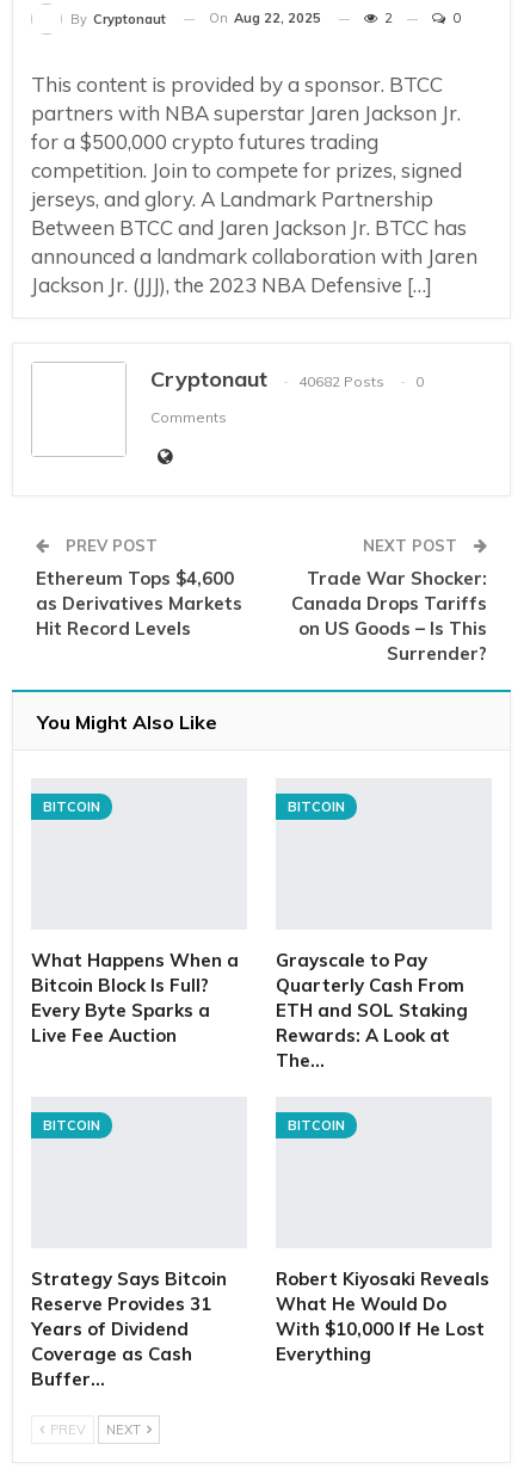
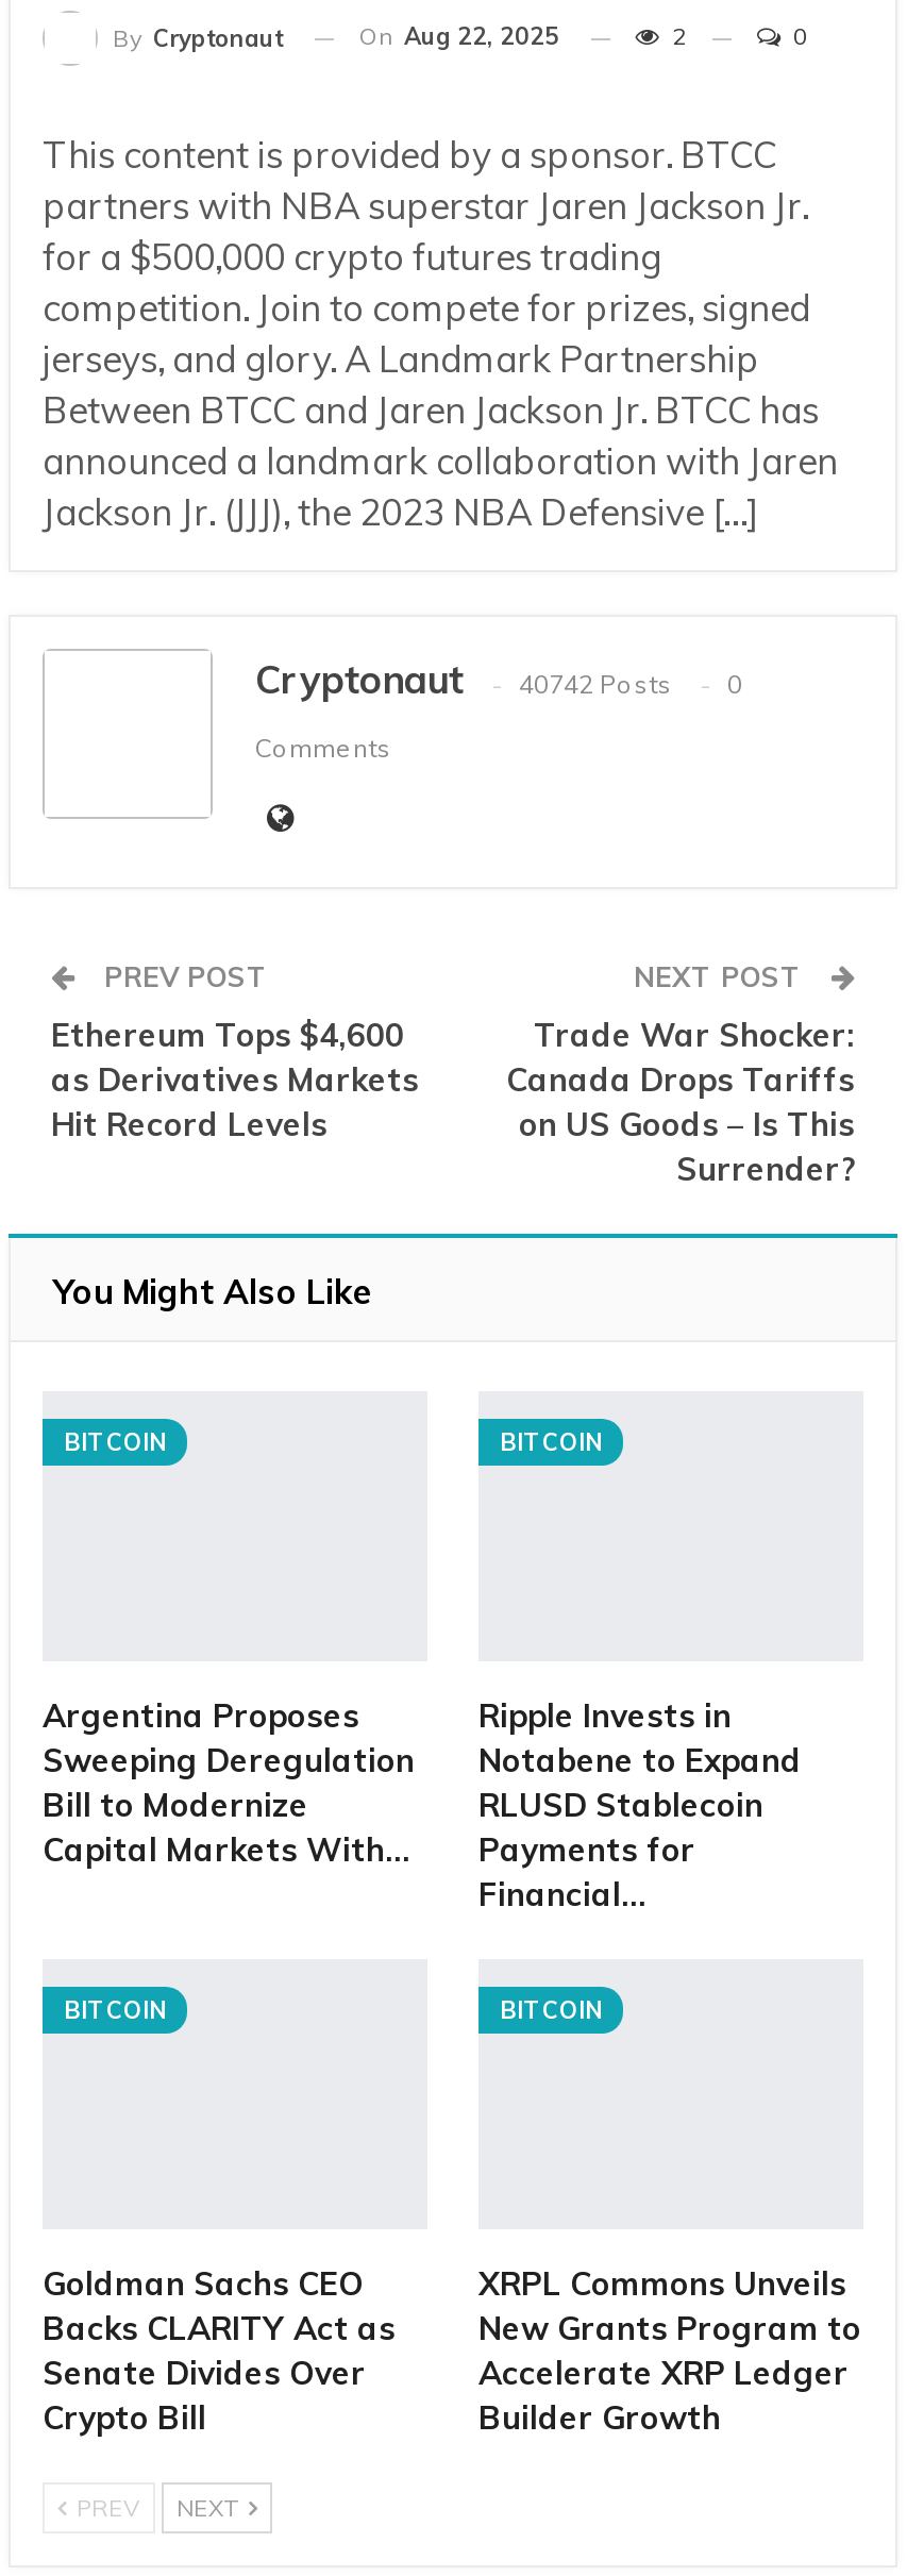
- Cryptonaut 40682 Posts 0
+ Cryptonaut 40742 Posts 0

- What Happens When a
- Bitcoin Block Is Full?
- Every Byte Sparks a
- Live Fee Auction
+ Argentina Proposes
+ Sweeping Deregulation
+ Bill to Modernize
+ Capital Markets With…

- Grayscale to Pay
- Quarterly Cash From
- ETH and SOL Staking
- Rewards: A Look at
- The…
+ Ripple Invests in
+ Notabene to Expand
+ RLUSD Stablecoin
+ Payments for
+ Financial…

- Strategy Says Bitcoin
- Reserve Provides 31
- Years of Dividend
- Coverage as Cash
- Buffer…
+ Goldman Sachs CEO
+ Backs CLARITY Act as
+ Senate Divides Over
+ Crypto Bill

- Robert Kiyosaki Reveals
- What He Would Do
- With $10,000 If He Lost
- Everything
+ XRPL Commons Unveils
+ New Grants Program to
+ Accelerate XRP Ledger
+ Builder Growth
